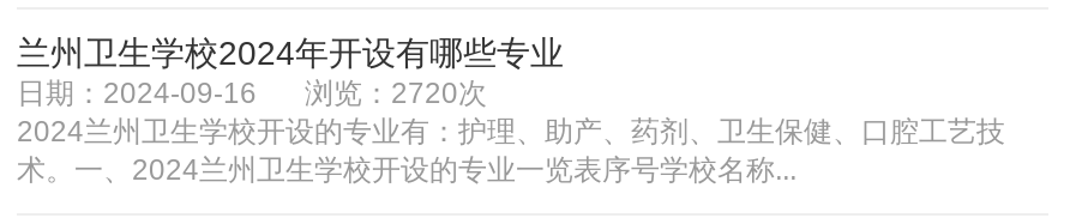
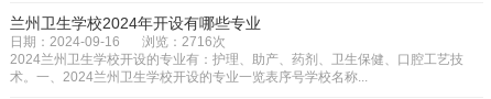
- 日期：2024-09-16 浏览：2720次
+ 日期：2024-09-16 浏览：2716次
